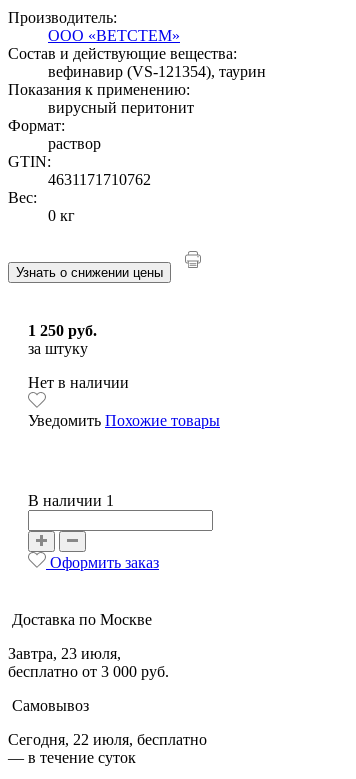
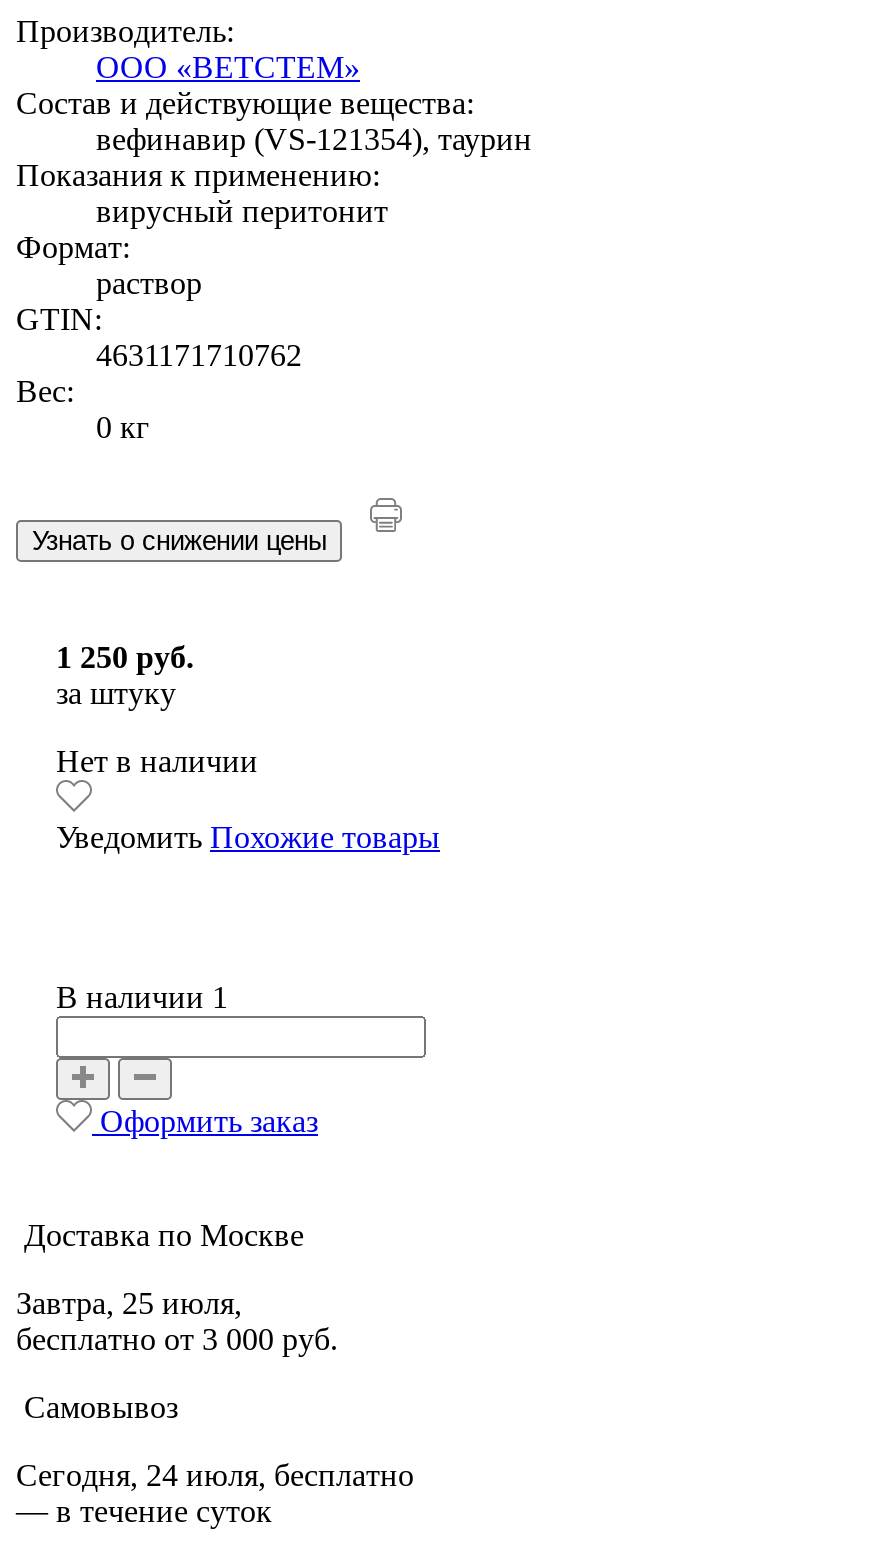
- Завтра, 23 июля,
+ Завтра, 25 июля,

- Сегодня, 22 июля, бесплатно
+ Сегодня, 24 июля, бесплатно
